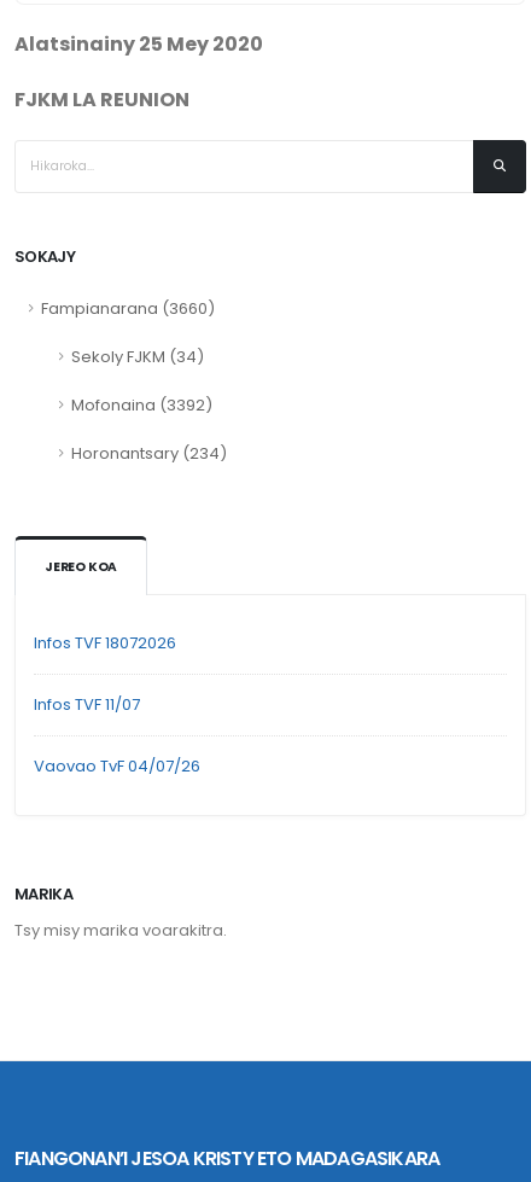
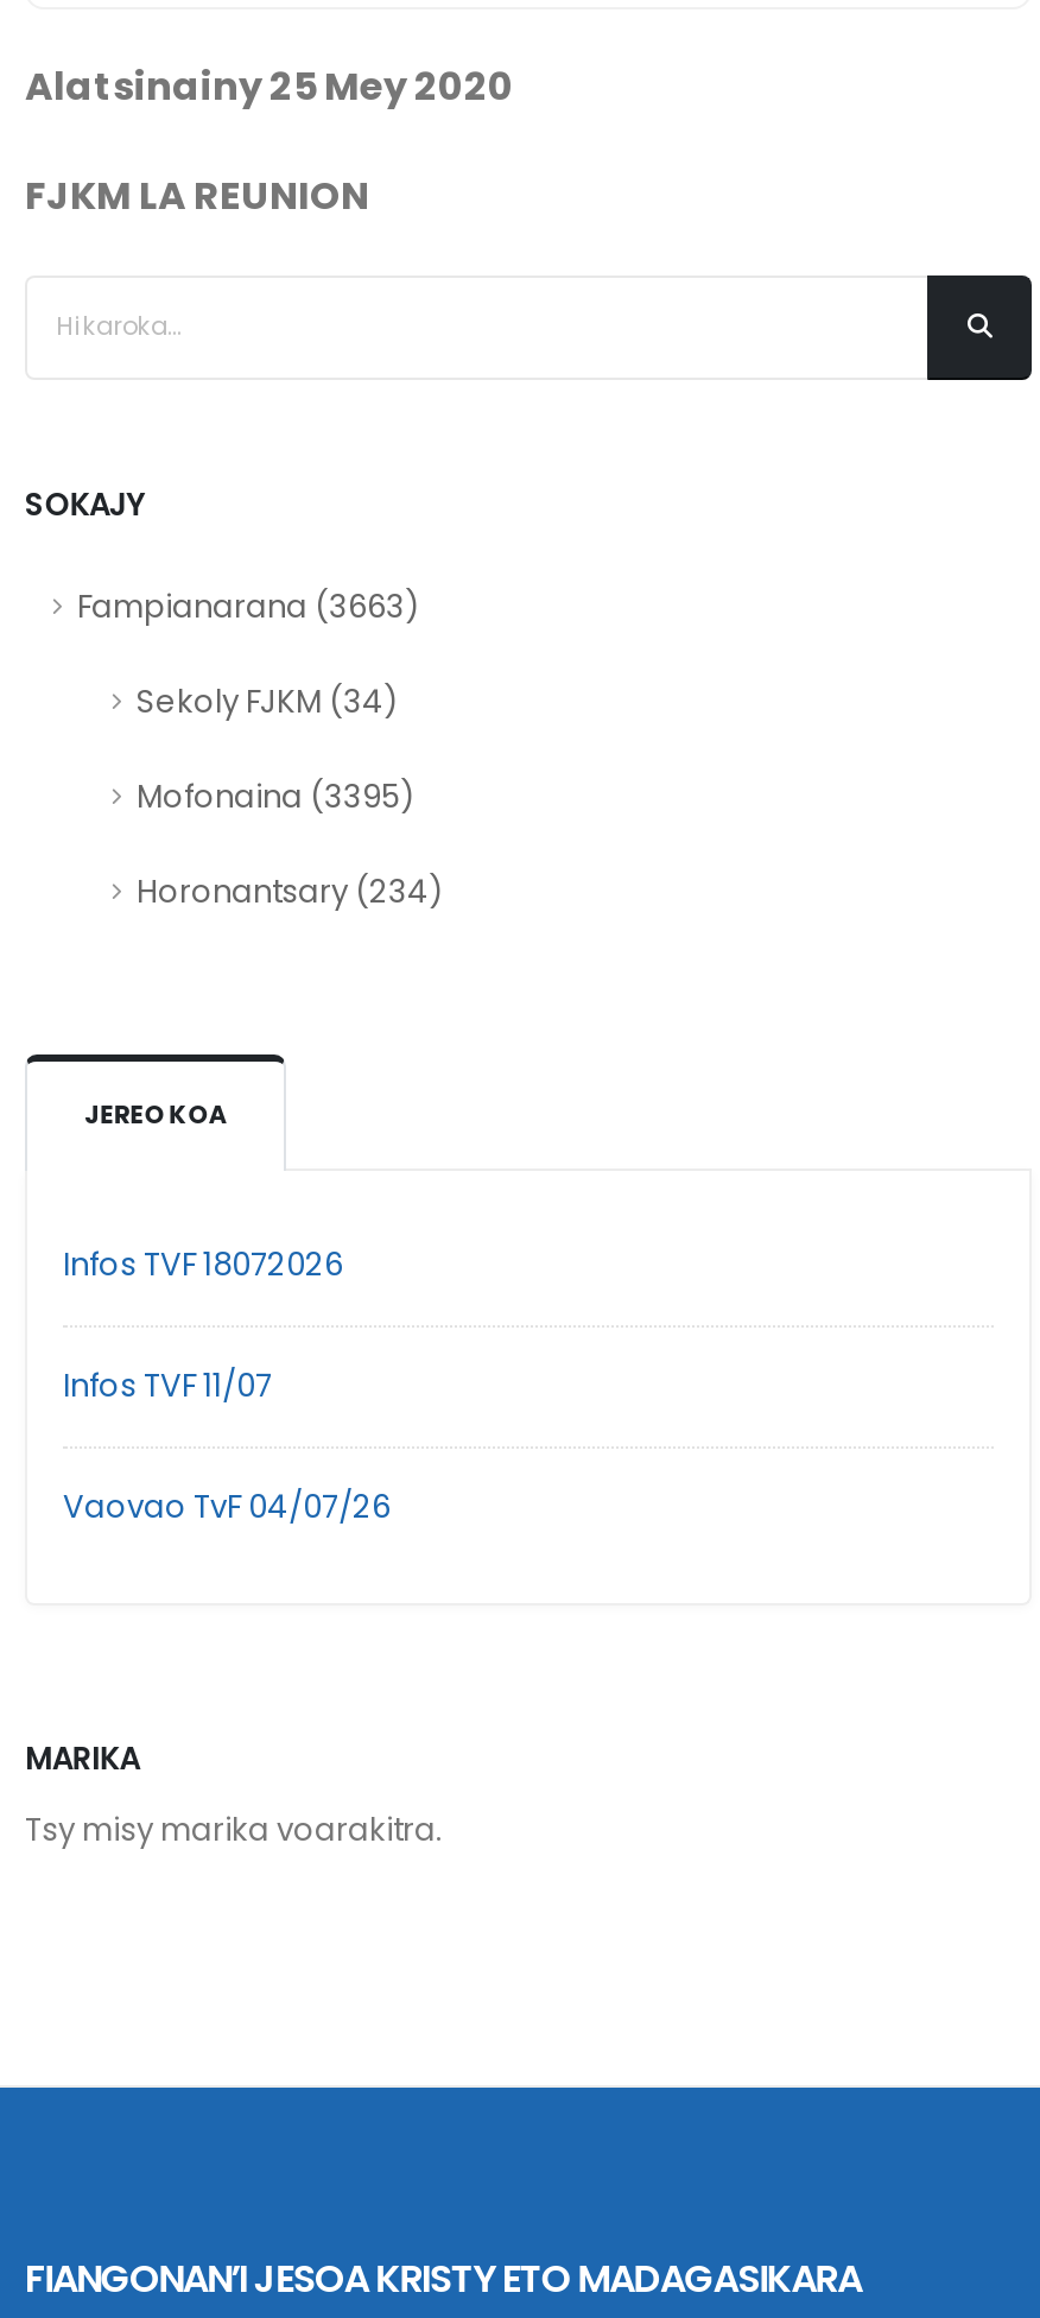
- Fampianarana (3660)
+ Fampianarana (3663)

- Mofonaina (3392)
+ Mofonaina (3395)
